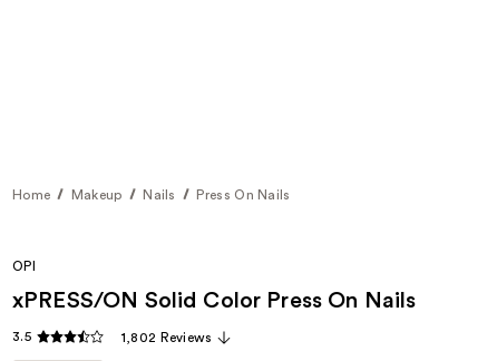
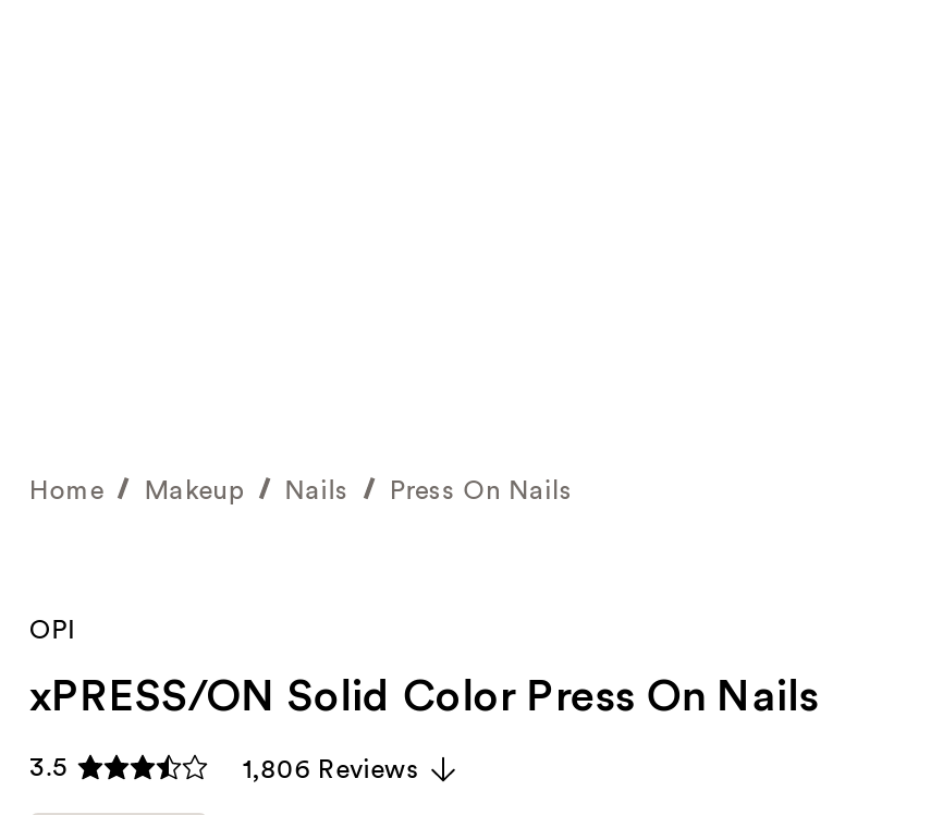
- 1,802 Reviews
+ 1,806 Reviews
